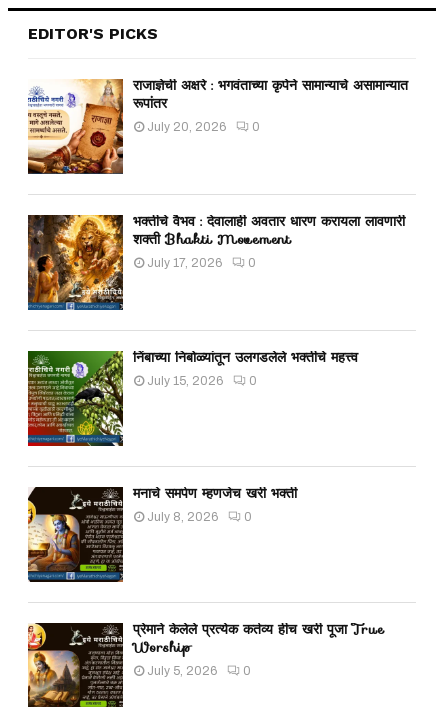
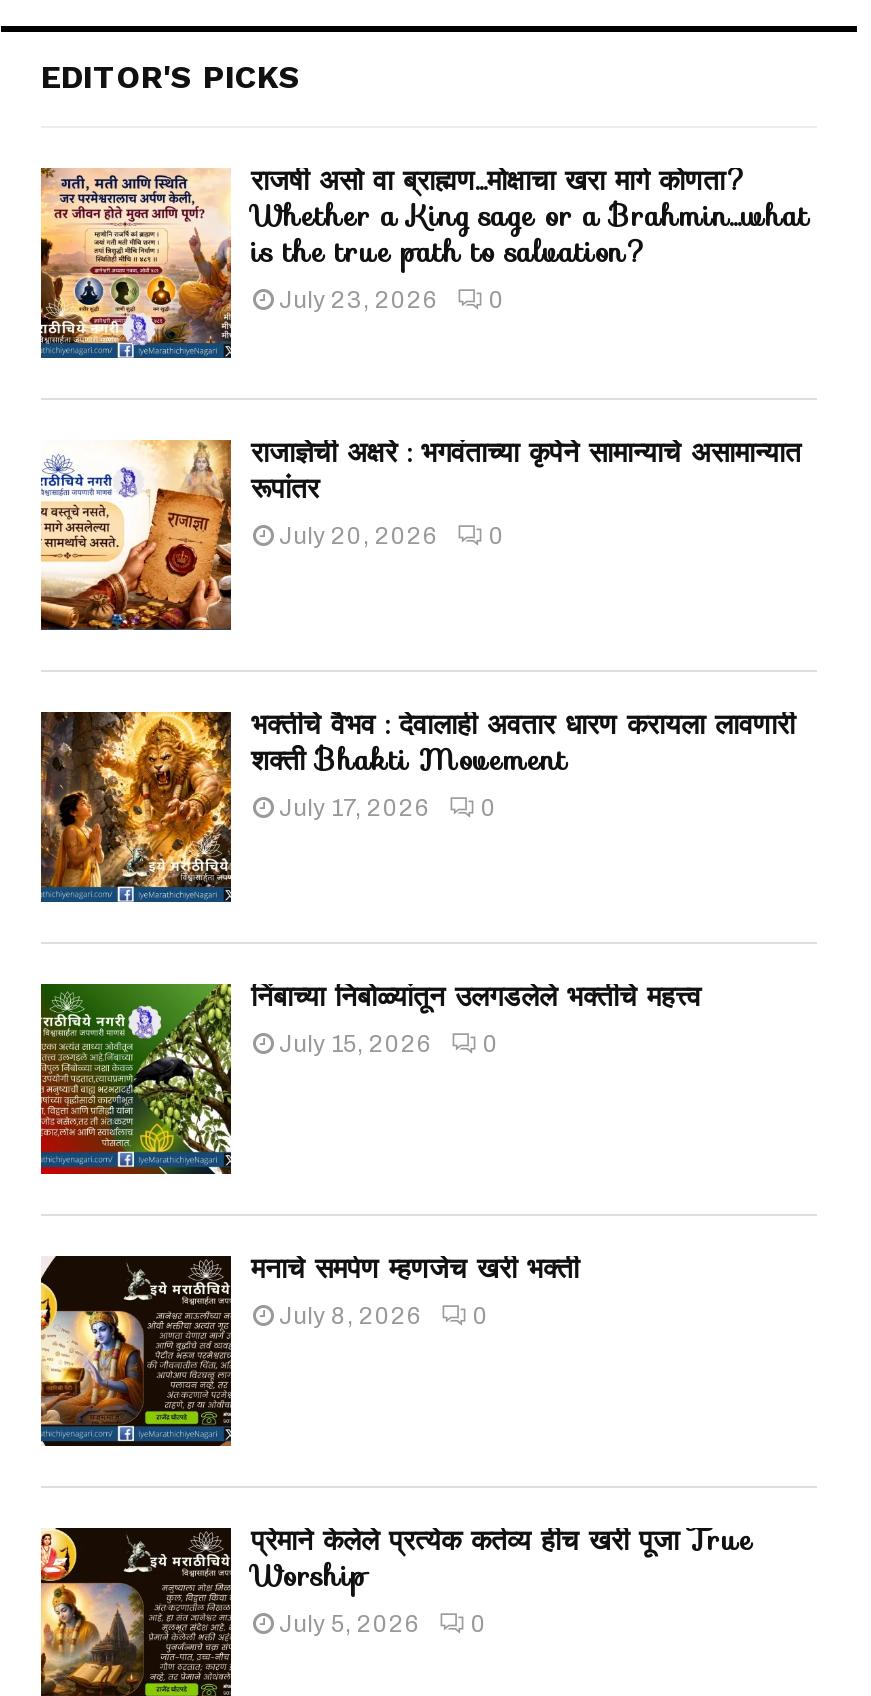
+ [image]
+ राजर्षी असो वा ब्राह्मण…मोक्षाचा खरा मार्ग कोणता?
+ Whether a King sage or a Brahmin…what
+ is the true path to salvation?
+ July 23, 2026
+ 0
